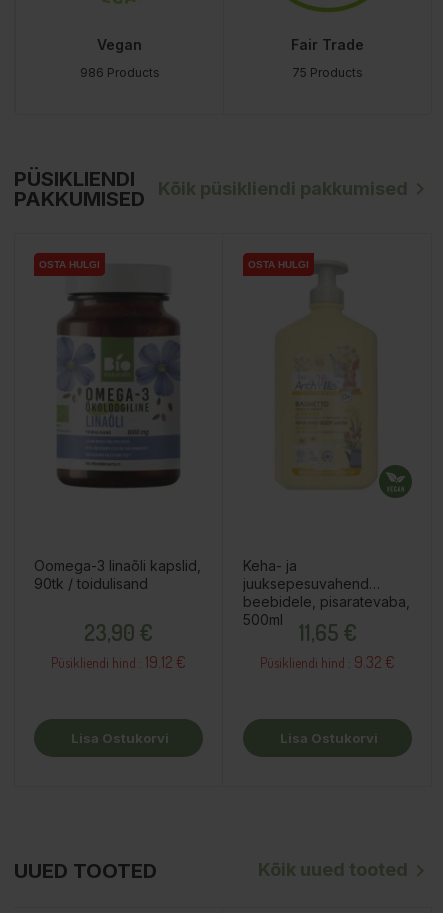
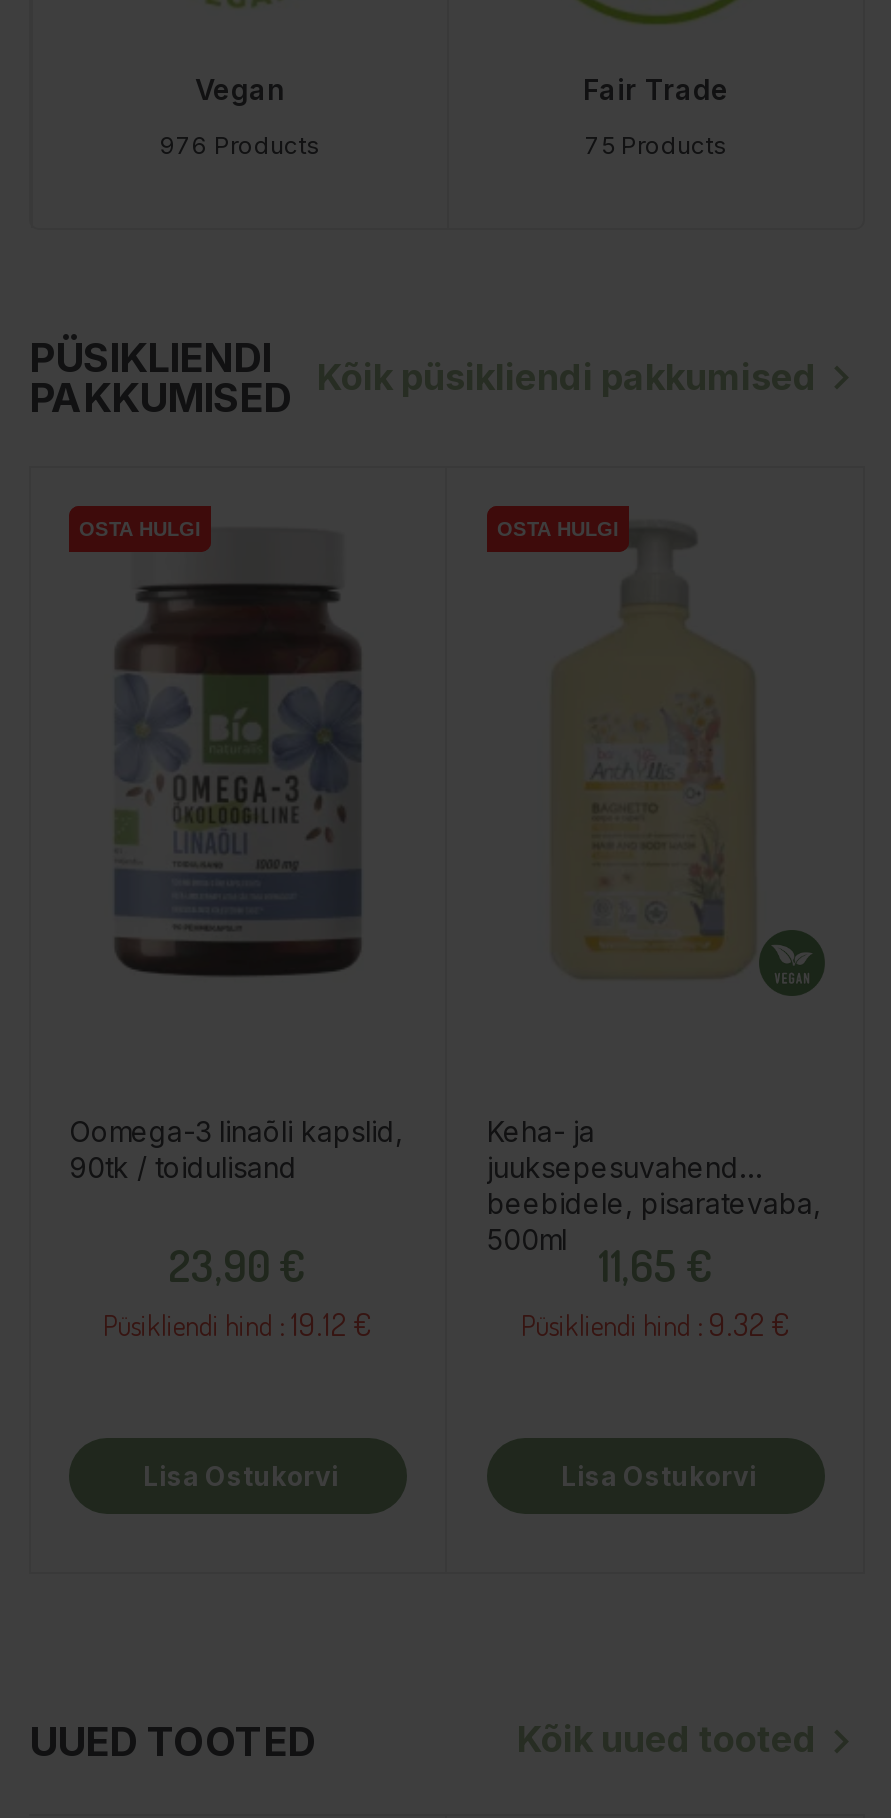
- 986 Products
+ 976 Products
